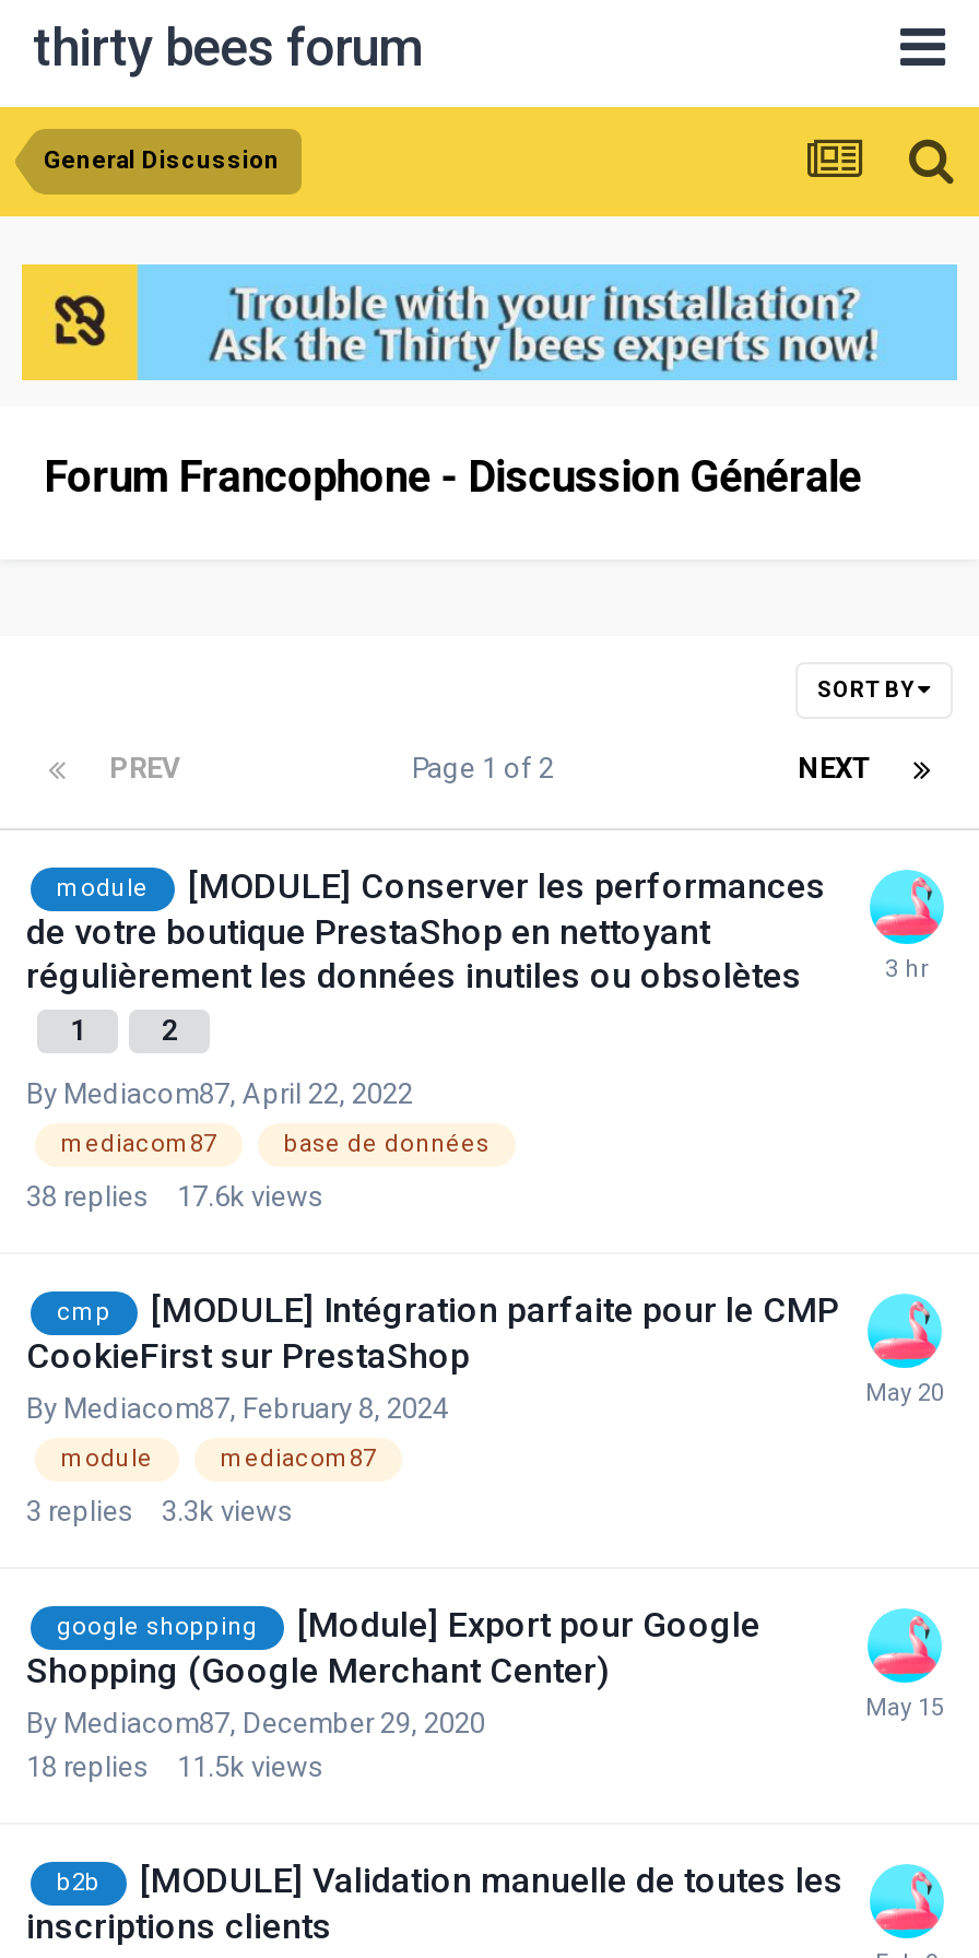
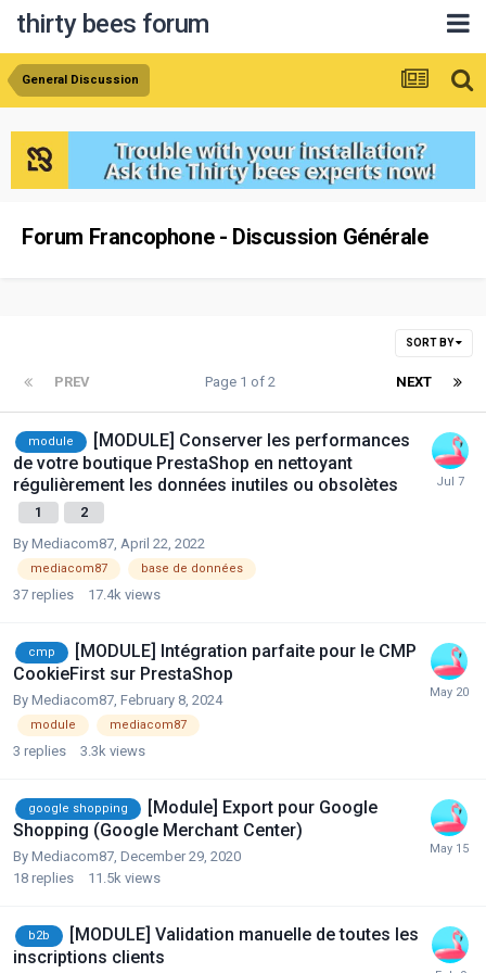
- 38 replies
+ 37 replies

- 17.6k views
+ 17.4k views
